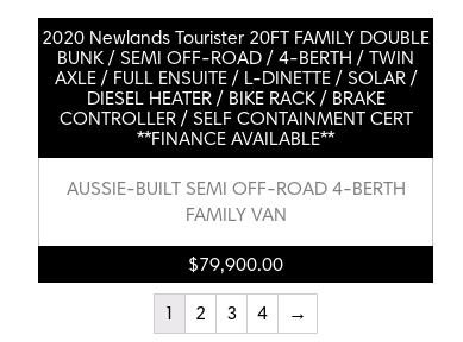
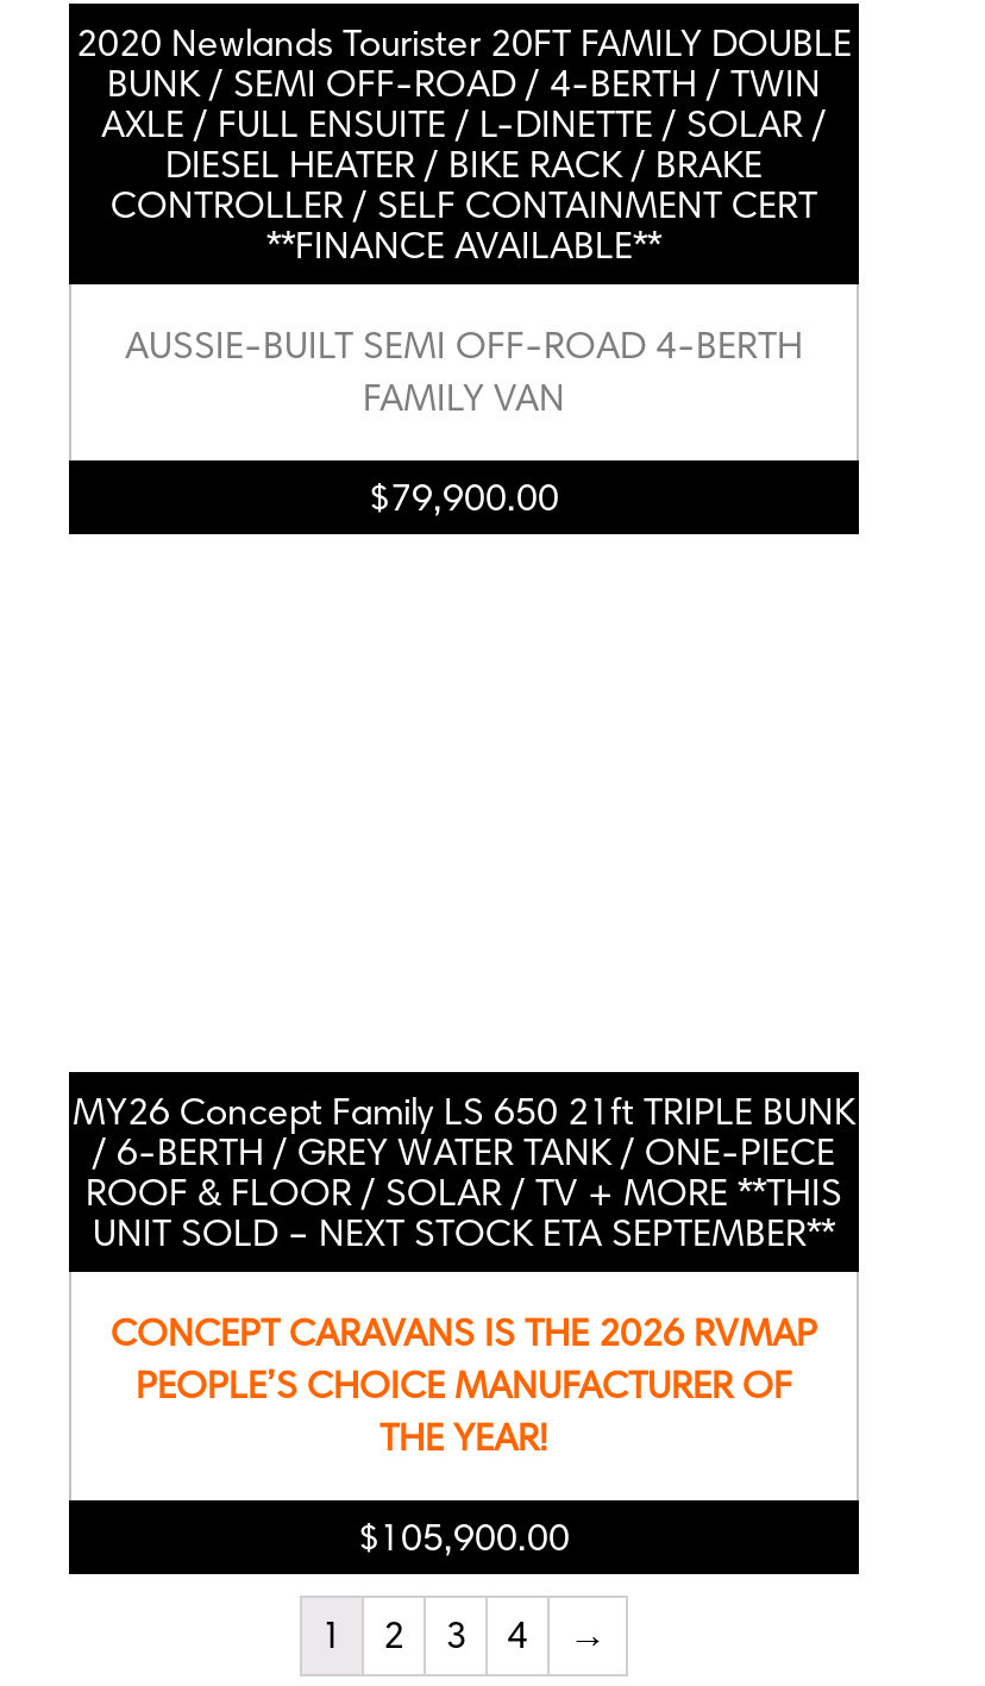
+ MY26 Concept Family LS 650 21ft TRIPLE BUNK
+ / 6-BERTH / GREY WATER TANK / ONE-PIECE
+ ROOF & FLOOR / SOLAR / TV + MORE **THIS
+ UNIT SOLD – NEXT STOCK ETA SEPTEMBER**
+ CONCEPT CARAVANS IS THE 2026 RVMAP
+ PEOPLE’S CHOICE MANUFACTURER OF
+ THE YEAR!
+ $105,900.00
